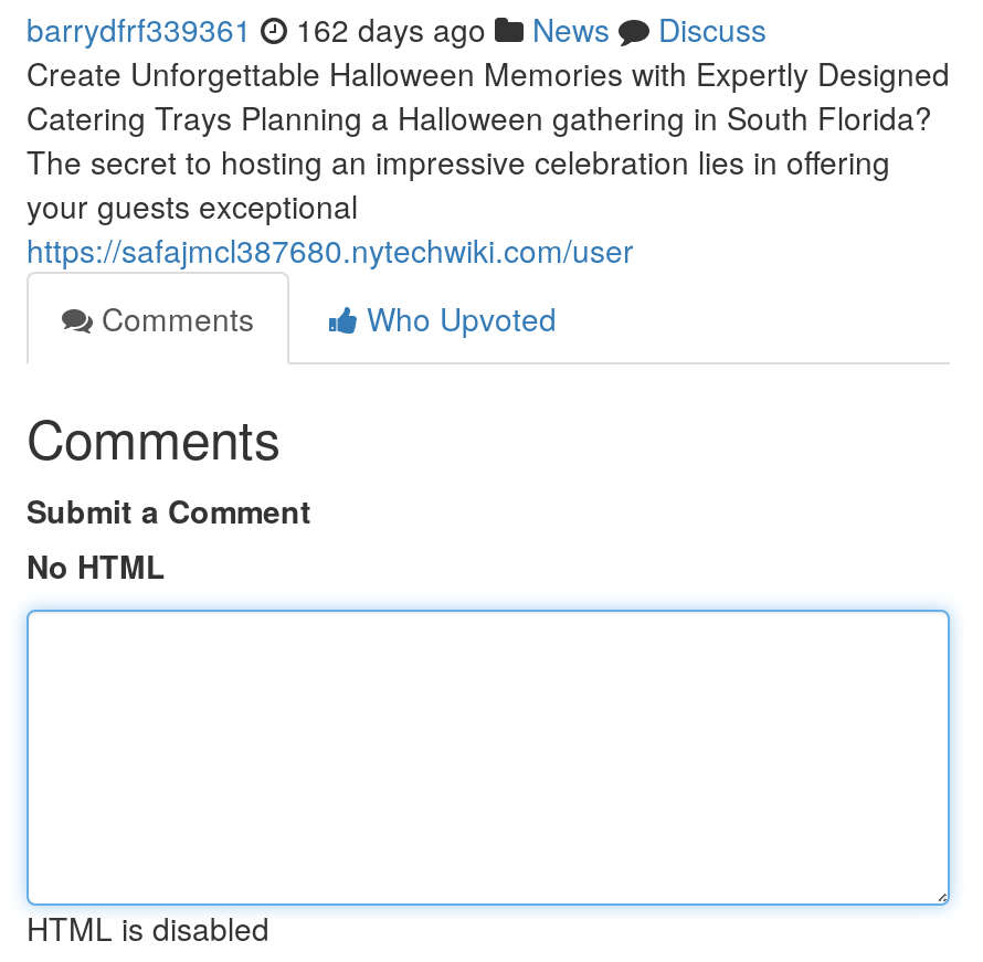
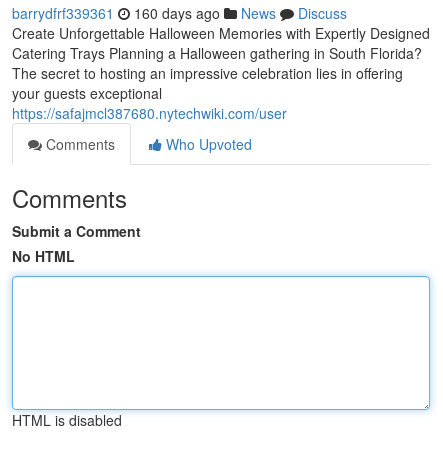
- barrydfrf339361 162 days ago News Discuss
+ barrydfrf339361 160 days ago News Discuss
